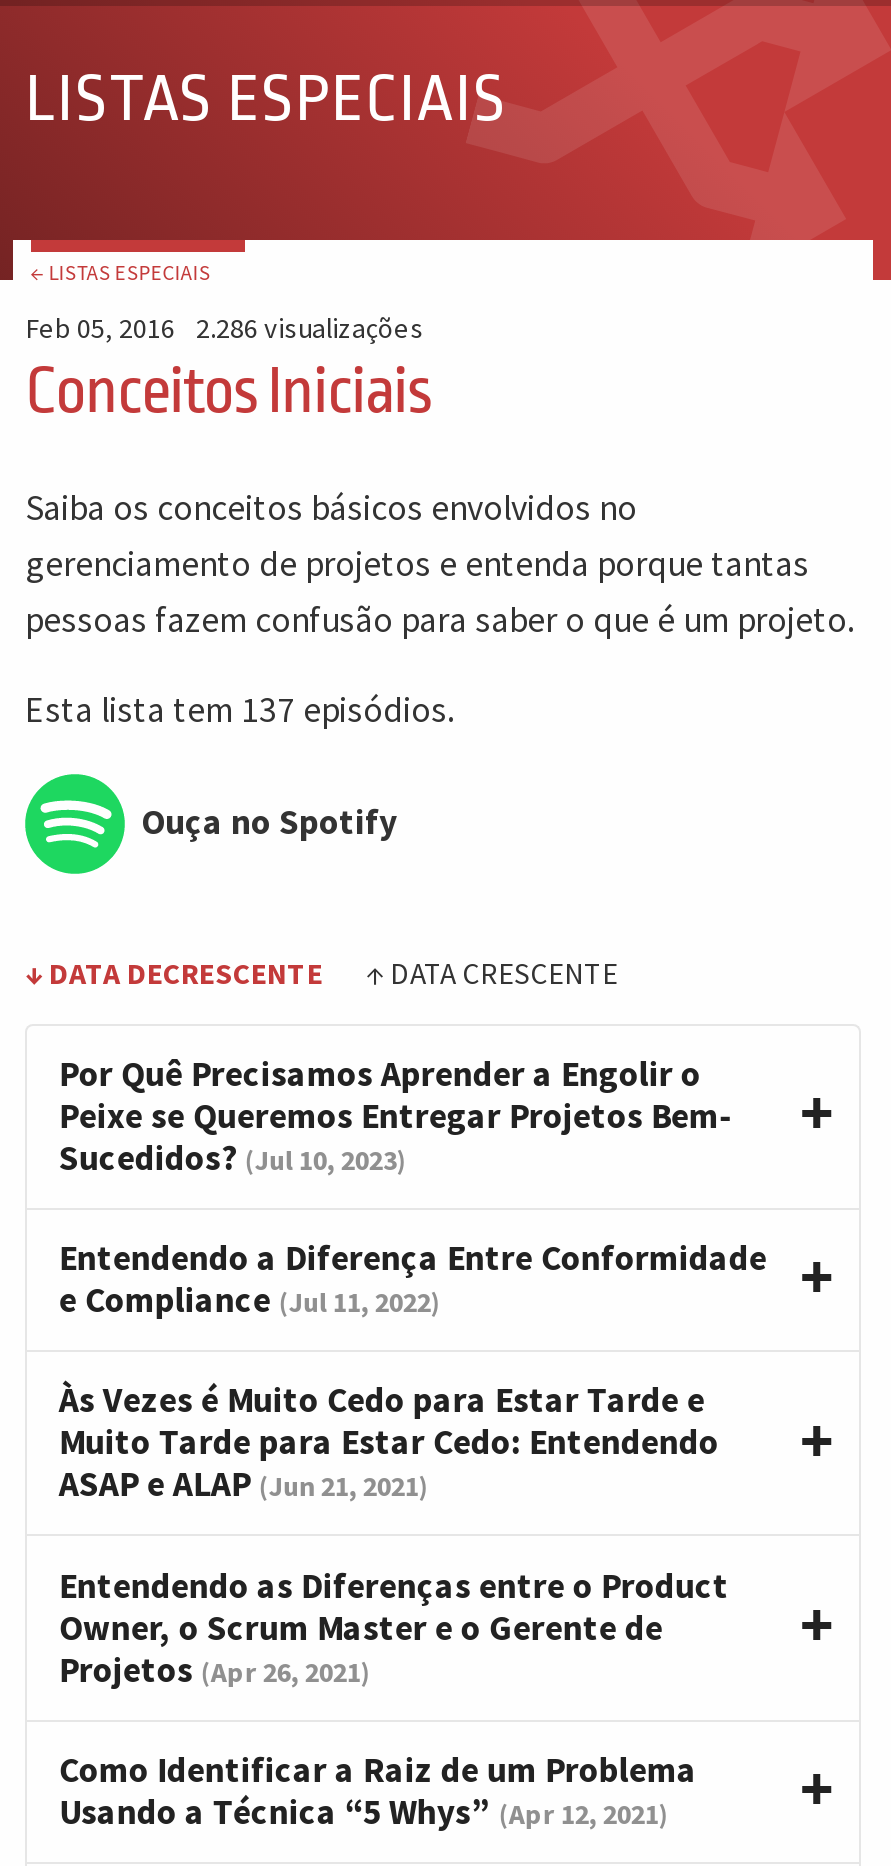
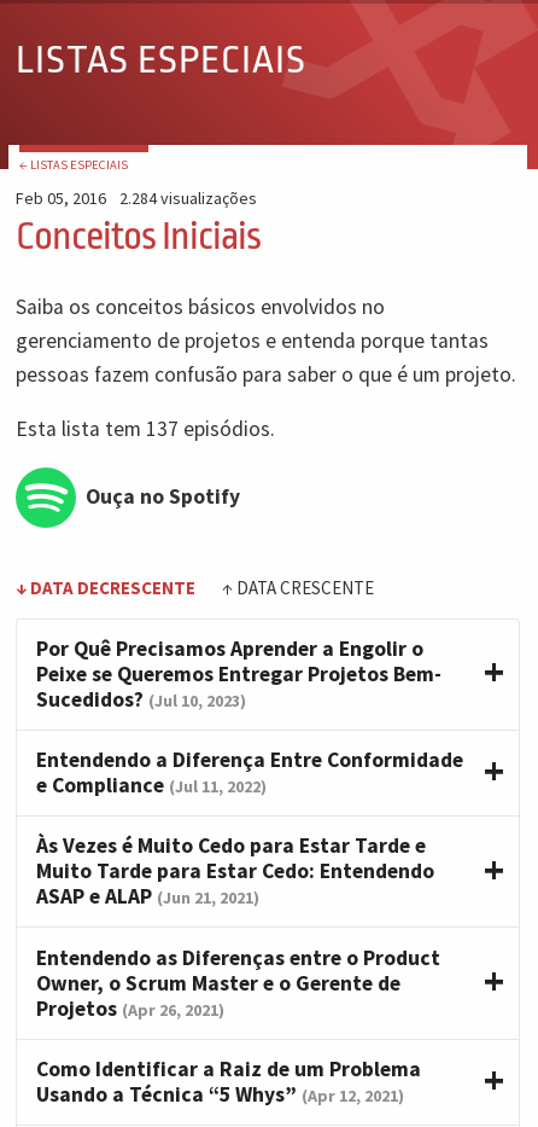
- Feb 05, 2016 2.286 visualizações
+ Feb 05, 2016 2.284 visualizações
